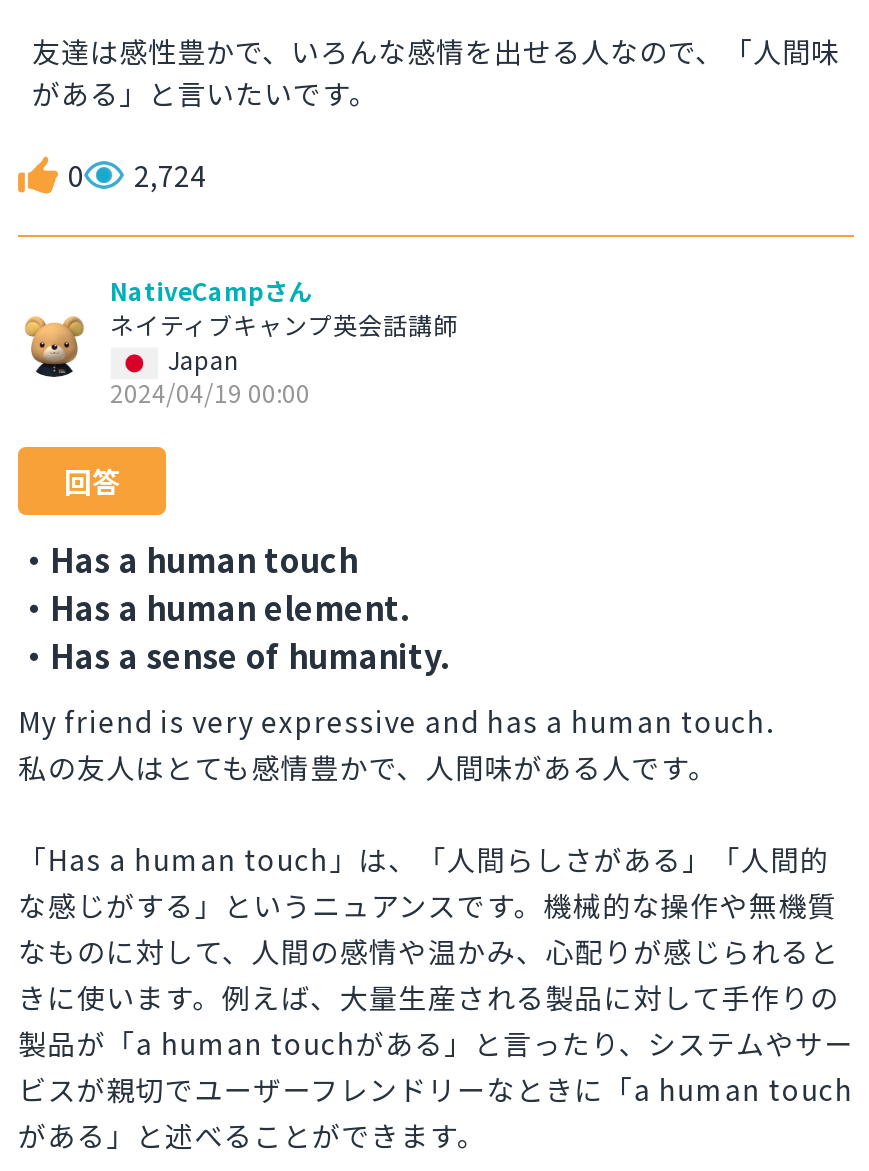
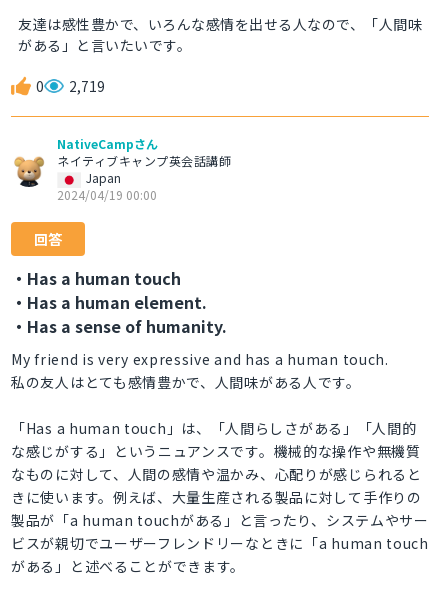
- 0 2,724
+ 0 2,719
